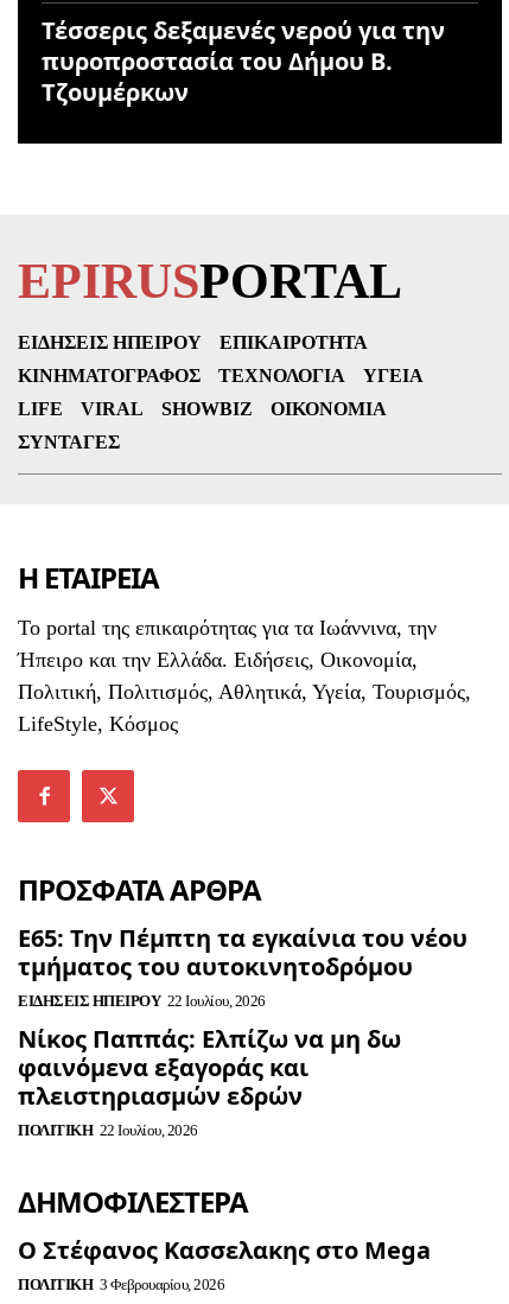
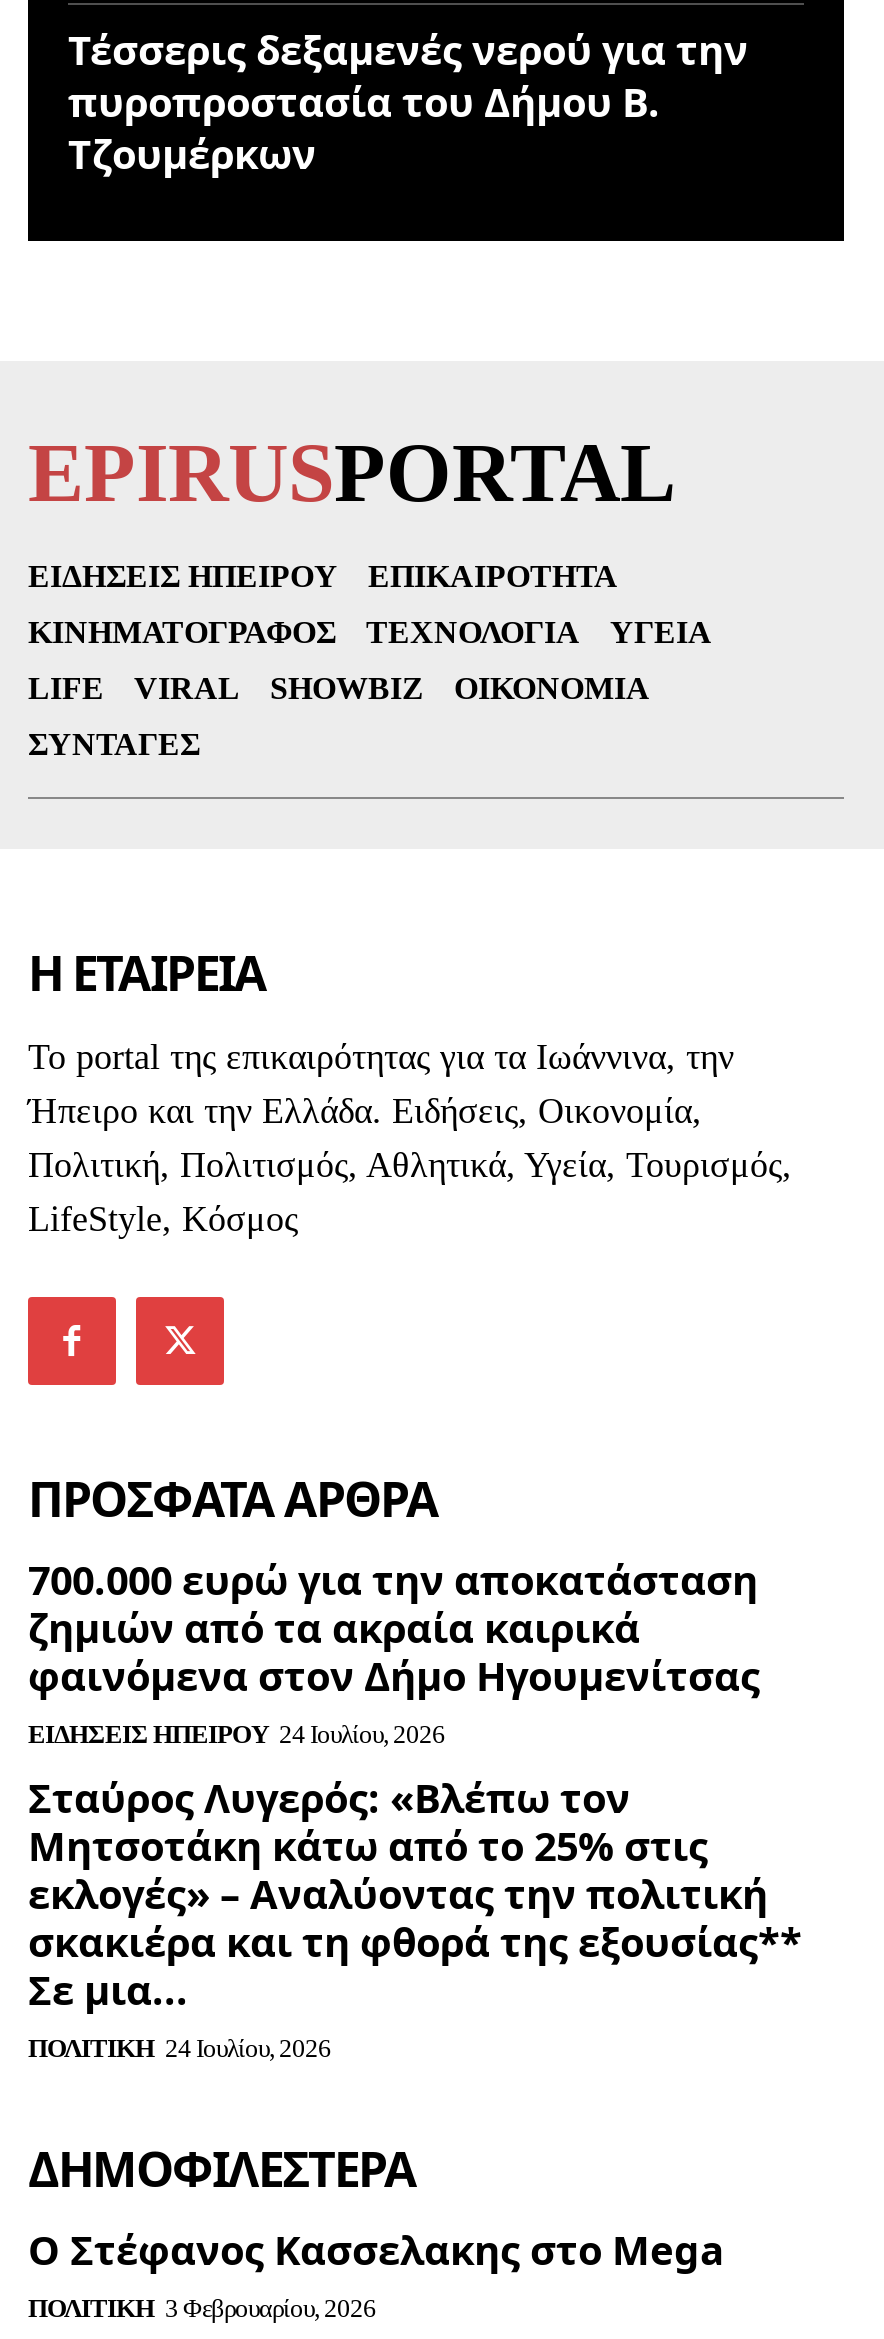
- Ε65: Την Πέμπτη τα εγκαίνια του νέου
- τμήματος του αυτοκινητοδρόμου
- ΕΙΔΉΣΕΙΣ ΗΠΕΊΡΟΥ 22 Ιουλίου, 2026
- Νίκος Παππάς: Ελπίζω να μη δω
- φαινόμενα εξαγοράς και
- πλειστηριασμών εδρών
- ΠΟΛΙΤΙΚΉ 22 Ιουλίου, 2026
+ 700.000 ευρώ για την αποκατάσταση
+ ζημιών από τα ακραία καιρικά
+ φαινόμενα στον Δήμο Ηγουμενίτσας
+ ΕΙΔΉΣΕΙΣ ΗΠΕΊΡΟΥ 24 Ιουλίου, 2026
+ Σταύρος Λυγερός: «Βλέπω τον
+ Μητσοτάκη κάτω από το 25% στις
+ εκλογές» – Αναλύοντας την πολιτική
+ σκακιέρα και τη φθορά της εξουσίας**
+ Σε μια...
+ ΠΟΛΙΤΙΚΉ 24 Ιουλίου, 2026
